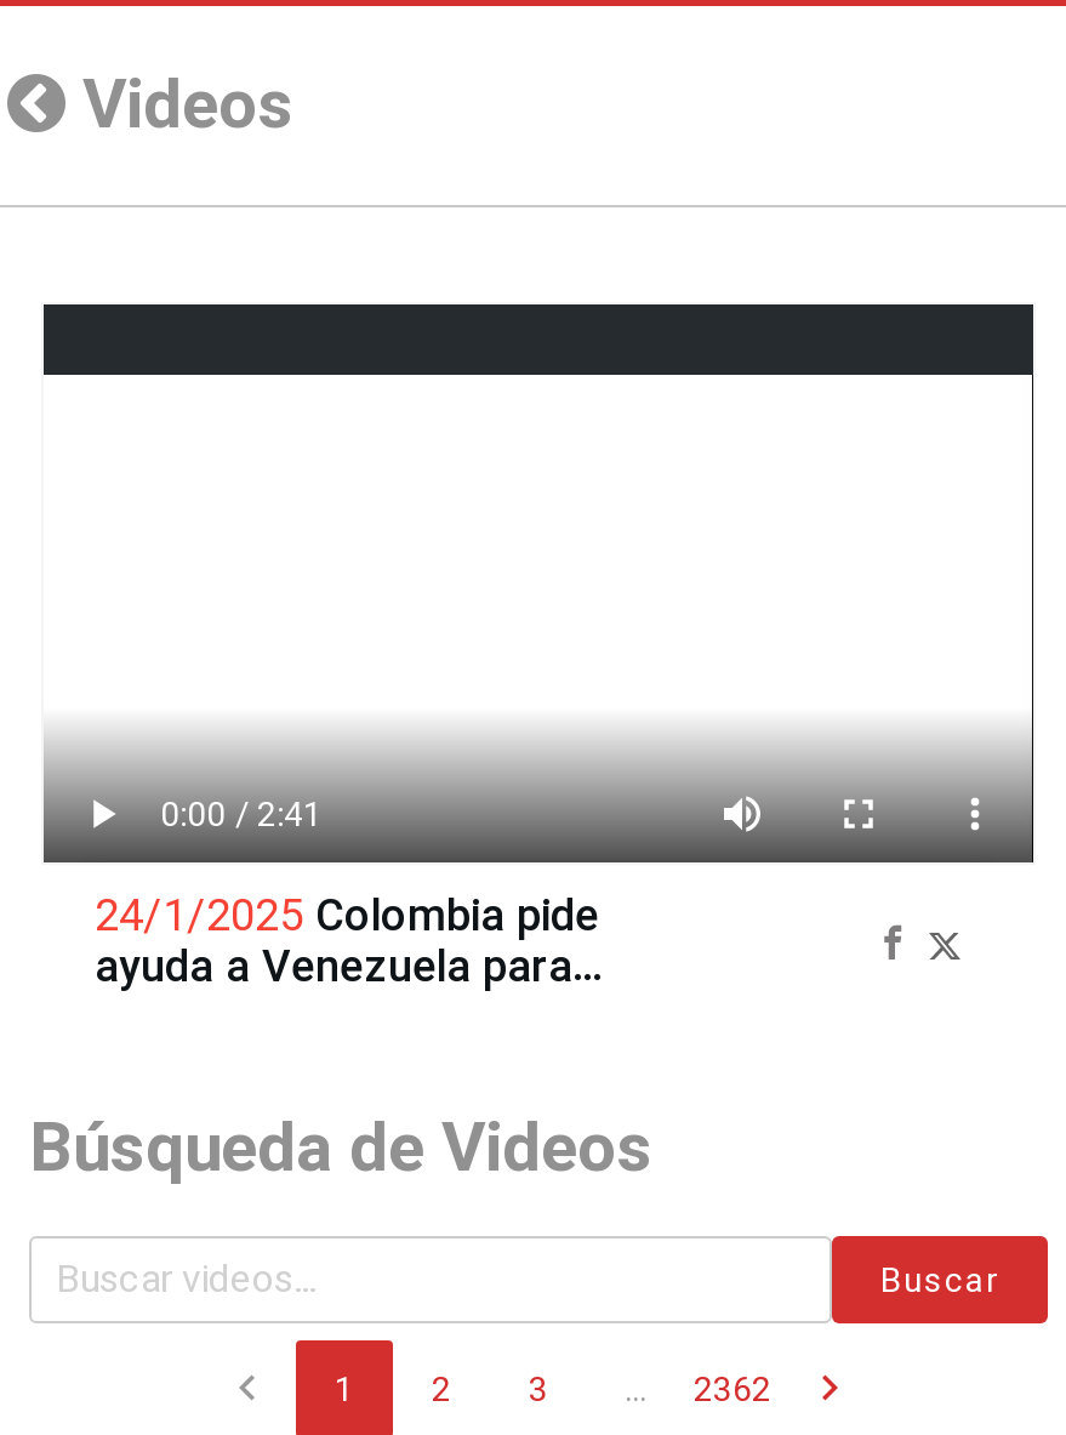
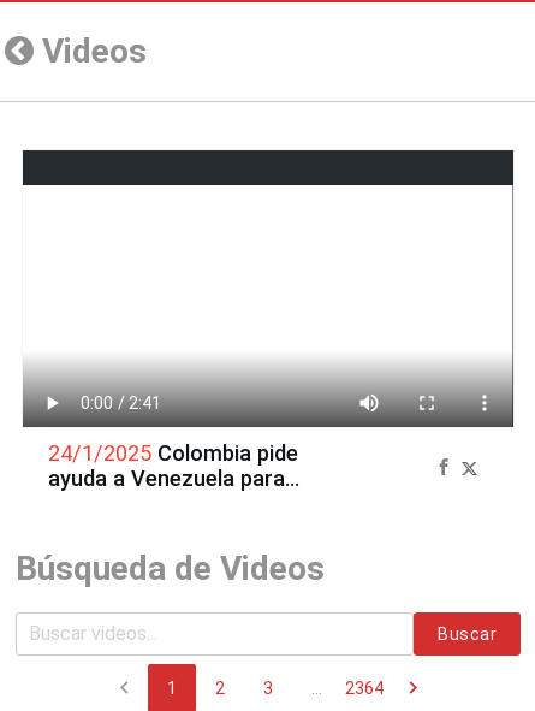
- 2362
+ 2364
